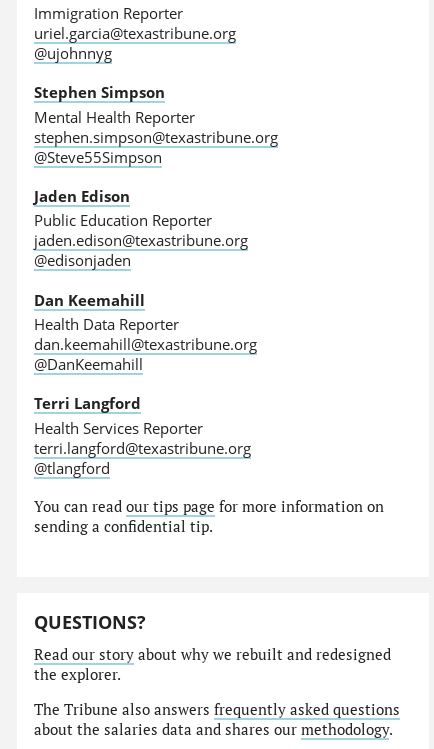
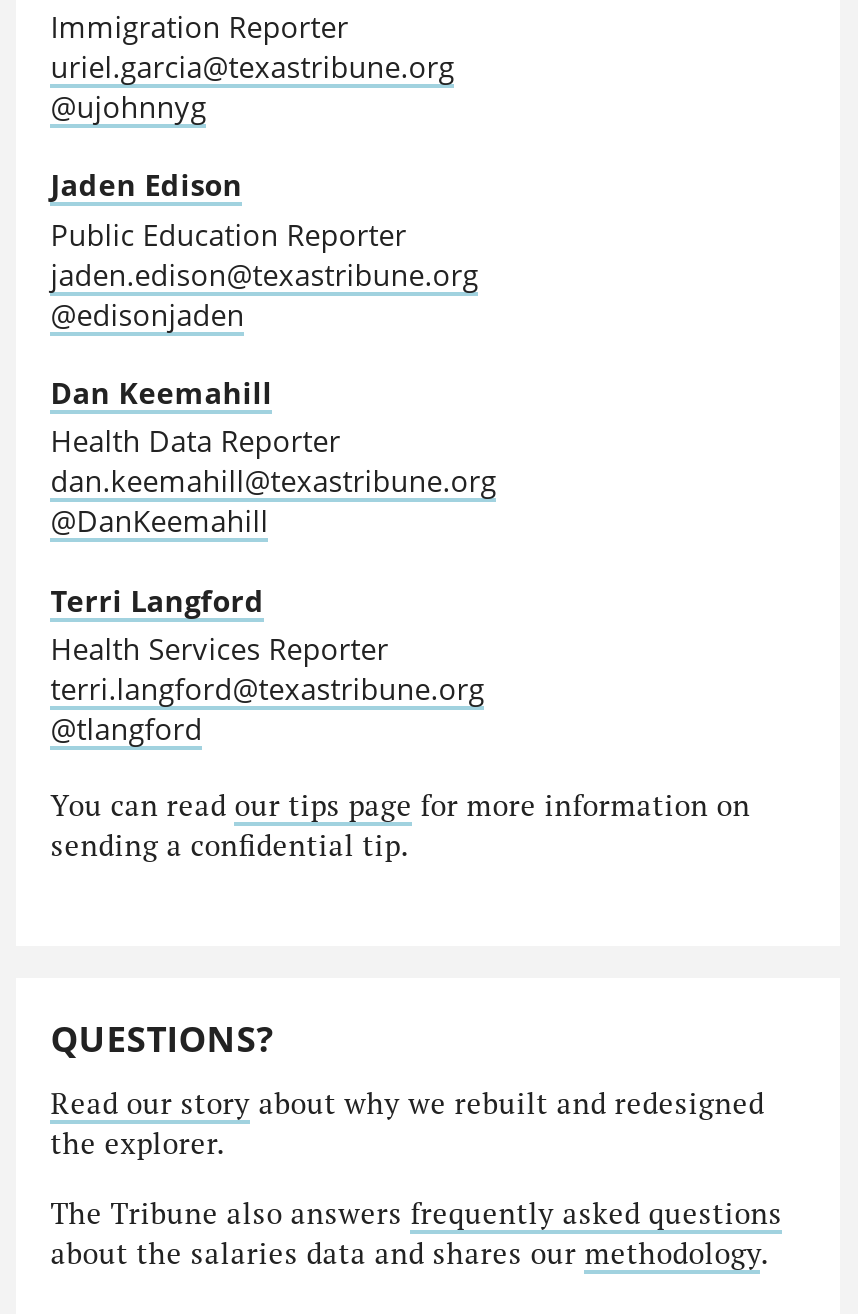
- Stephen Simpson
- Mental Health Reporter
- stephen.simpson@texastribune.org
- @Steve55Simpson
